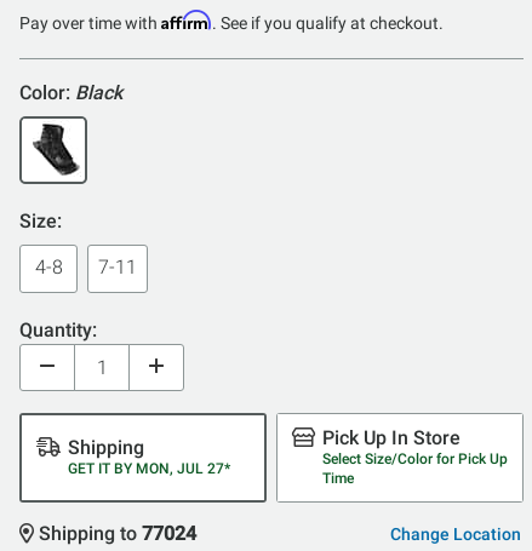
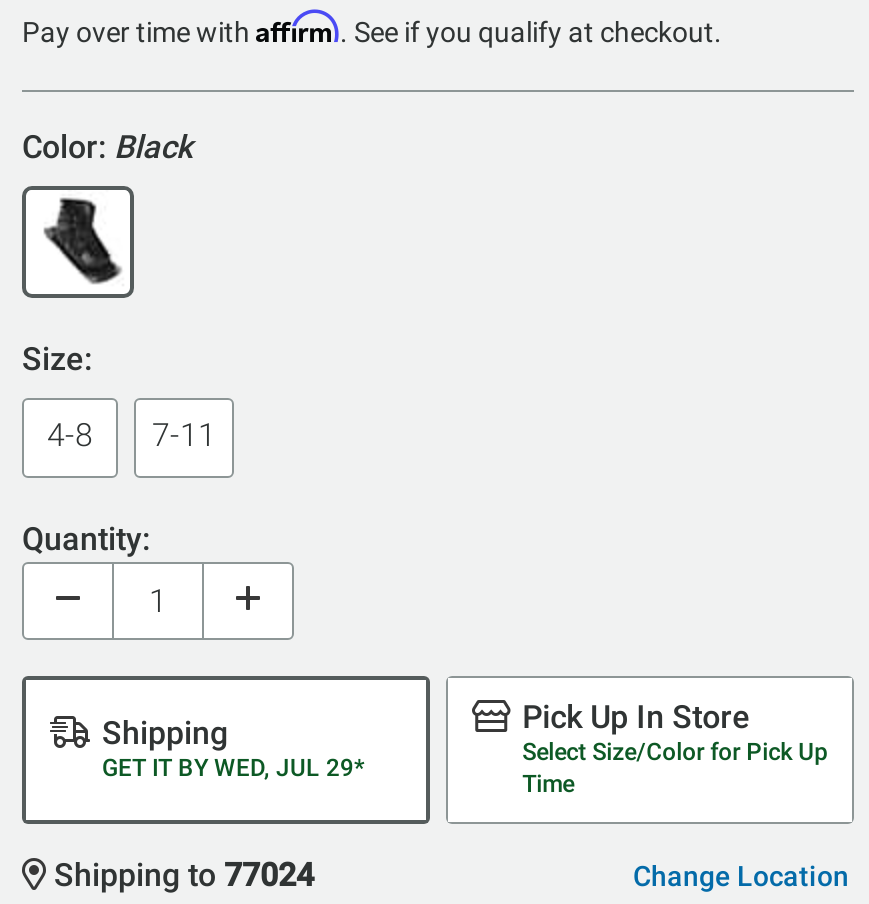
- GET IT BY MON, JUL 27*
+ GET IT BY WED, JUL 29*
